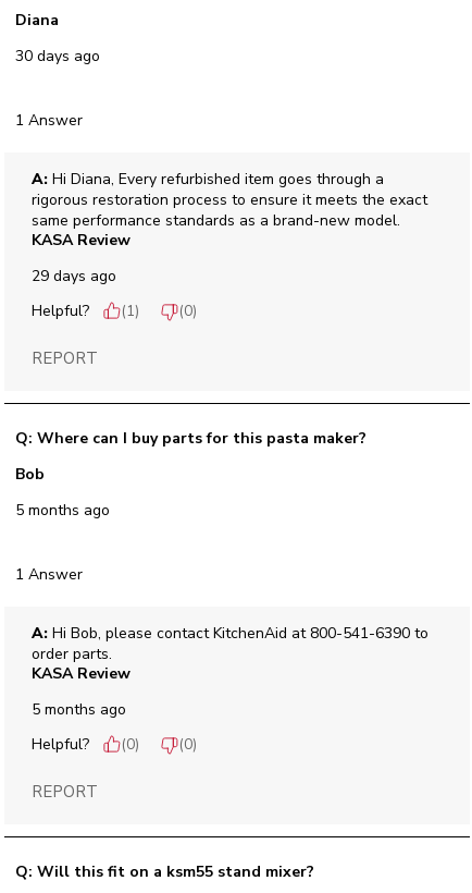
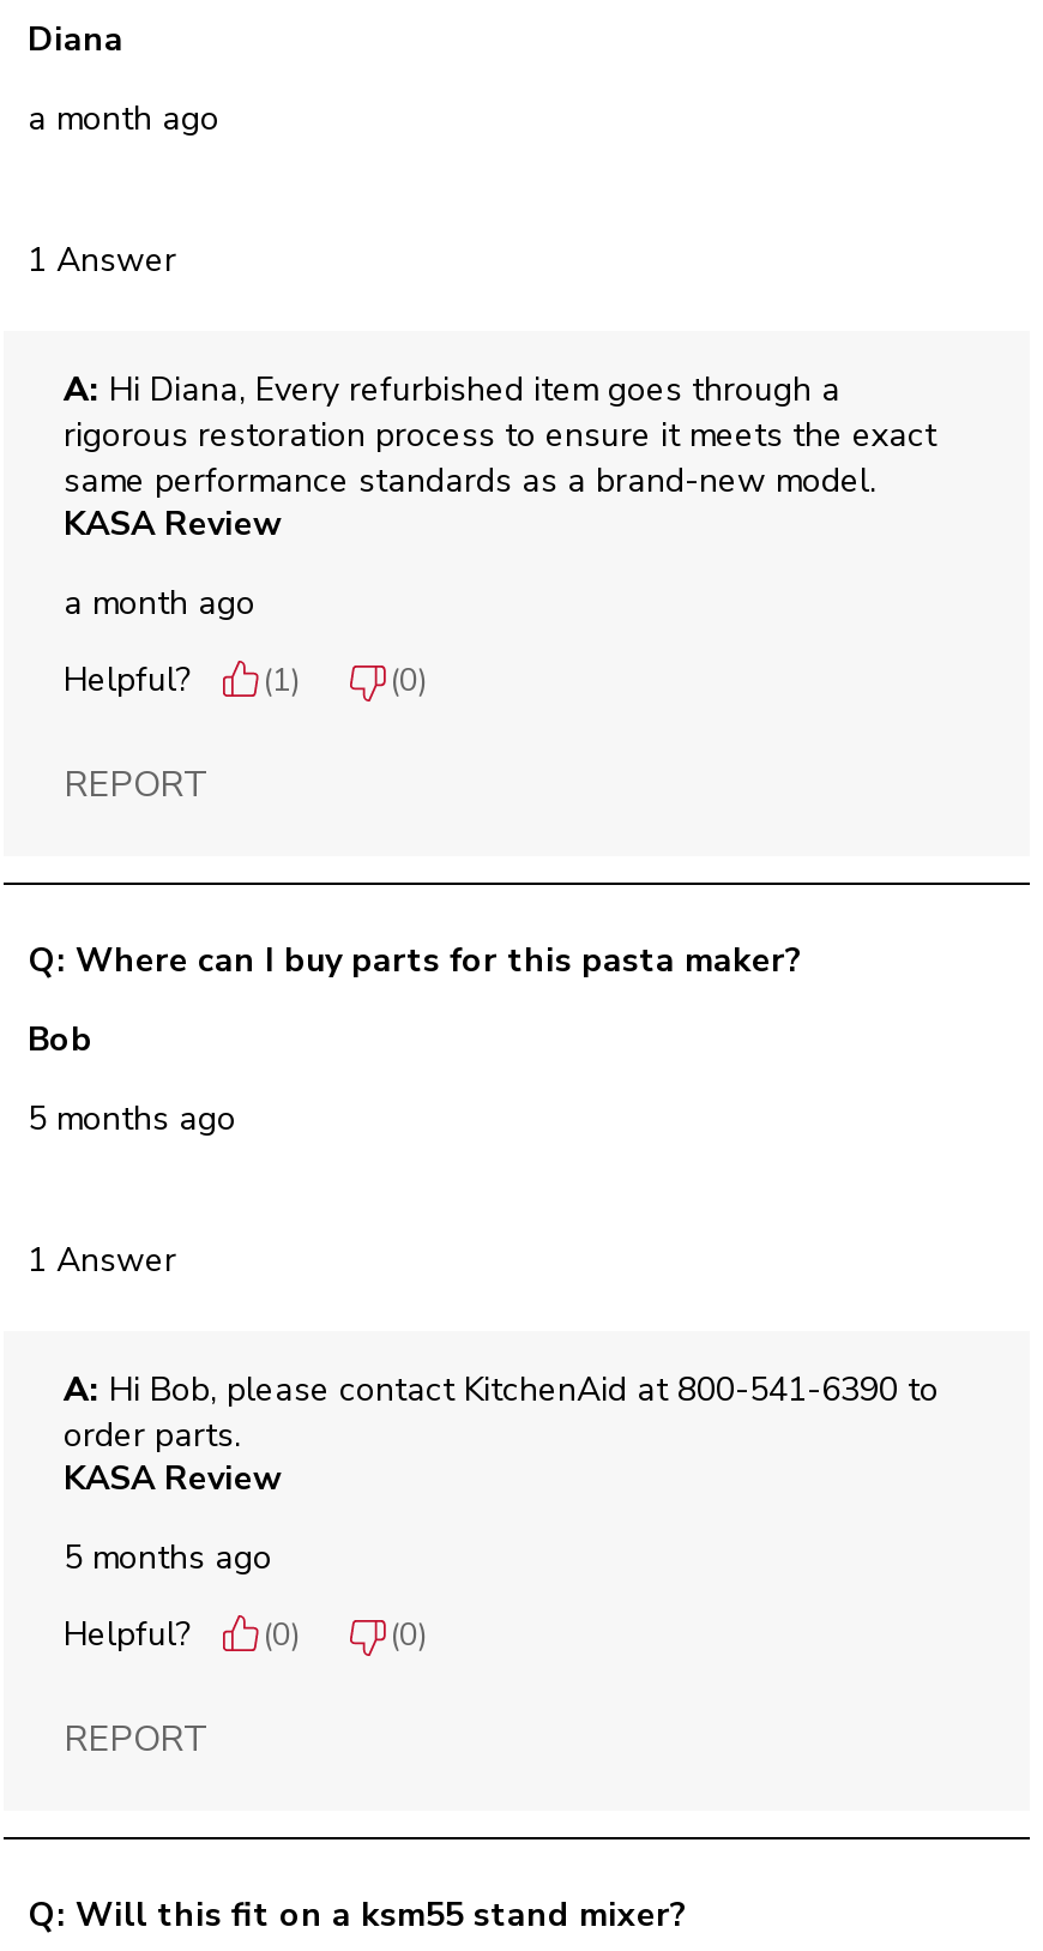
- 30 days ago
+ a month ago

- 29 days ago
+ a month ago
